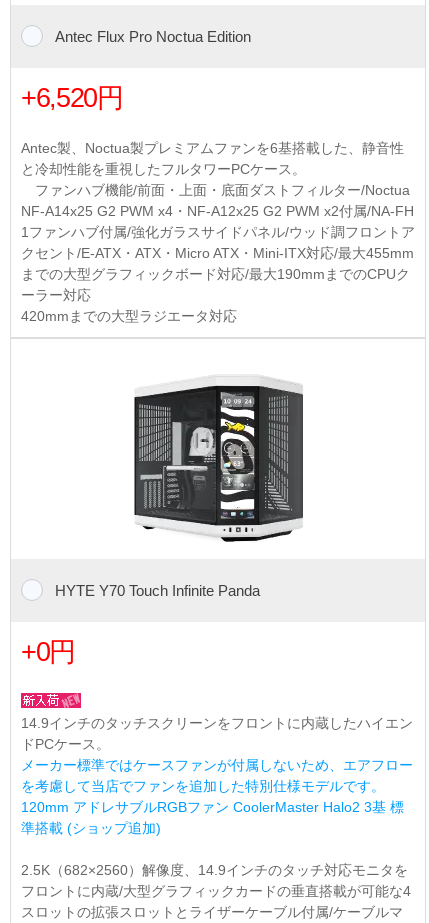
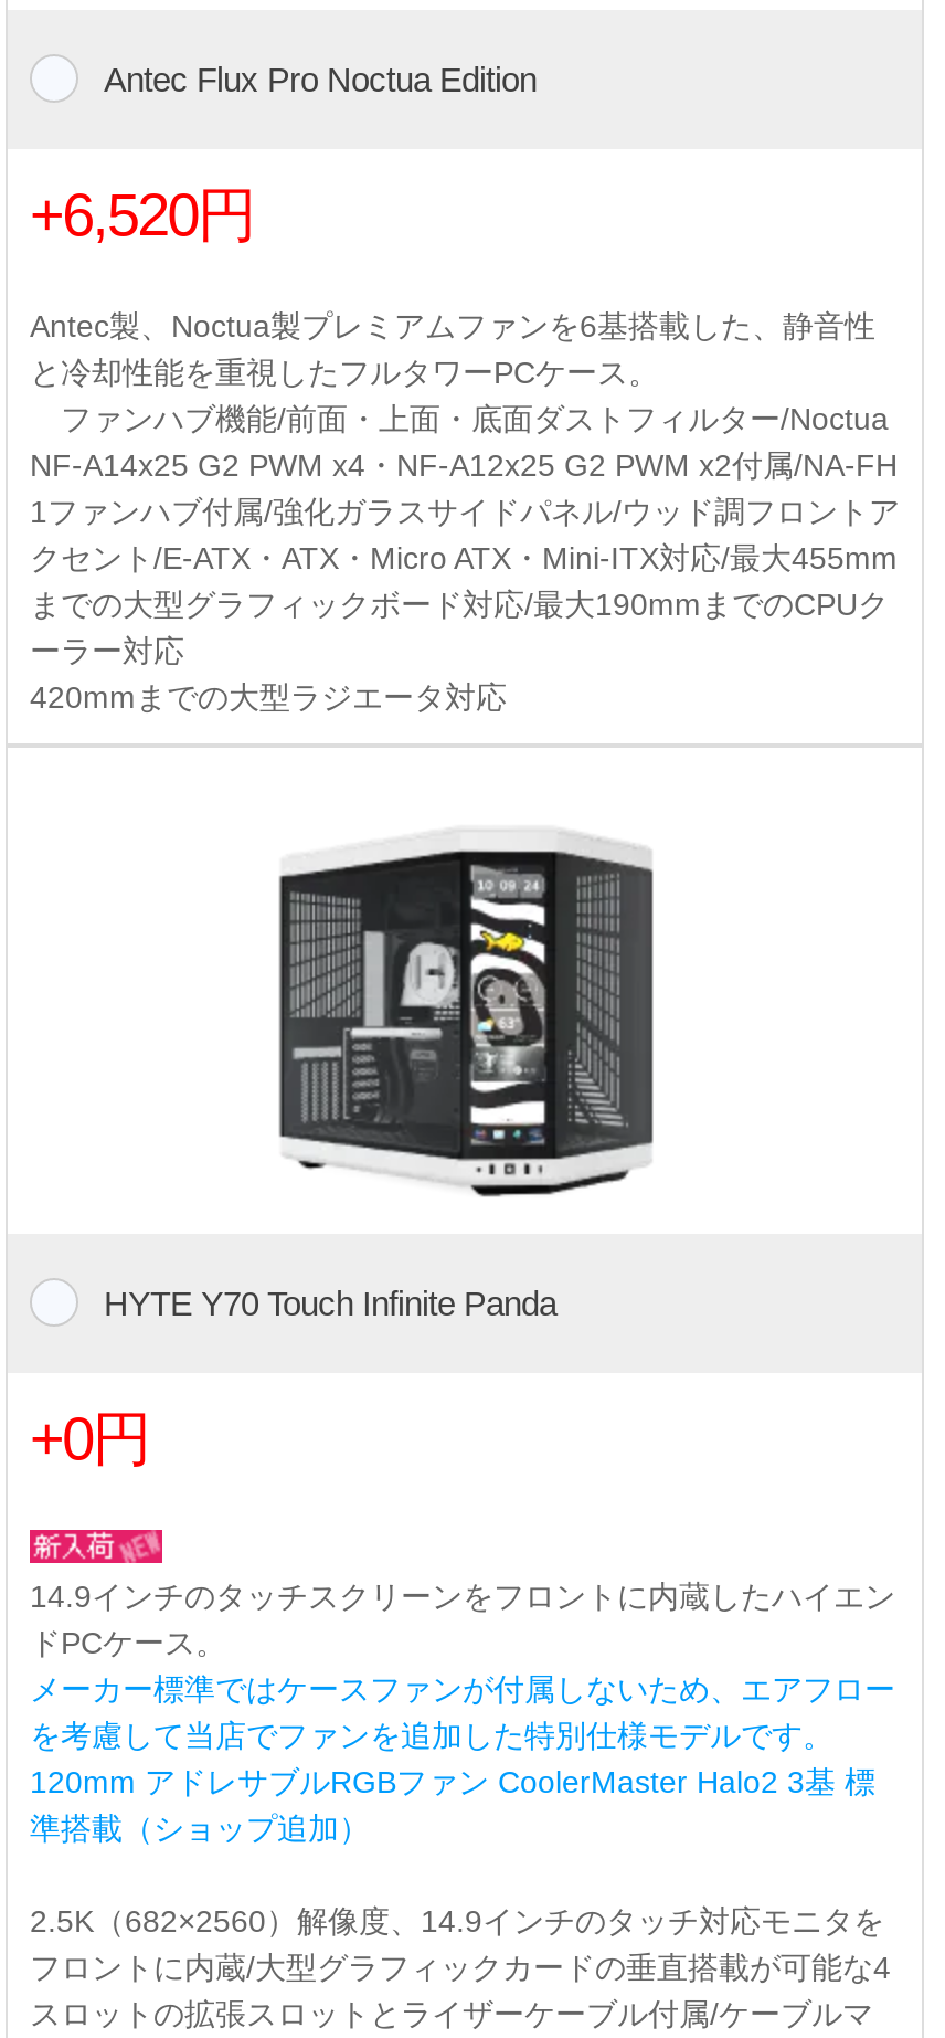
- 準搭載 (ショップ追加)
+ 準搭載（ショップ追加）
